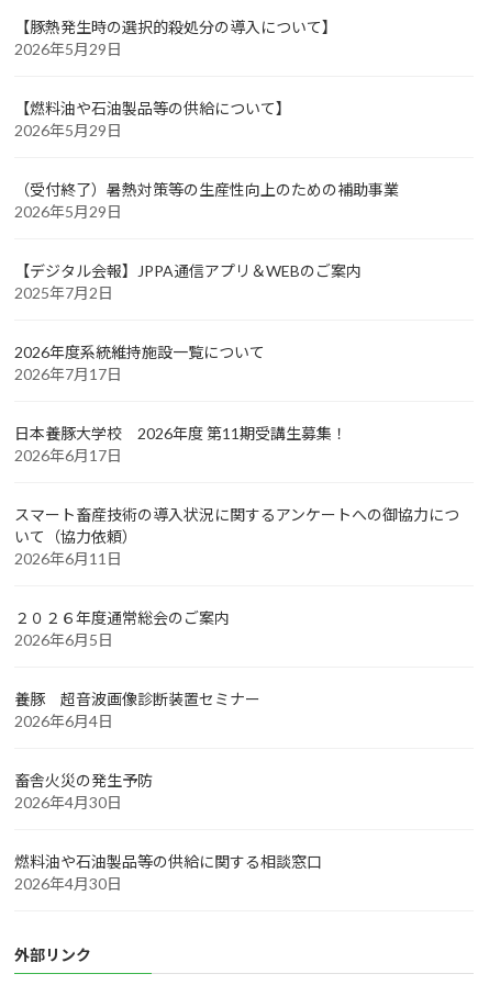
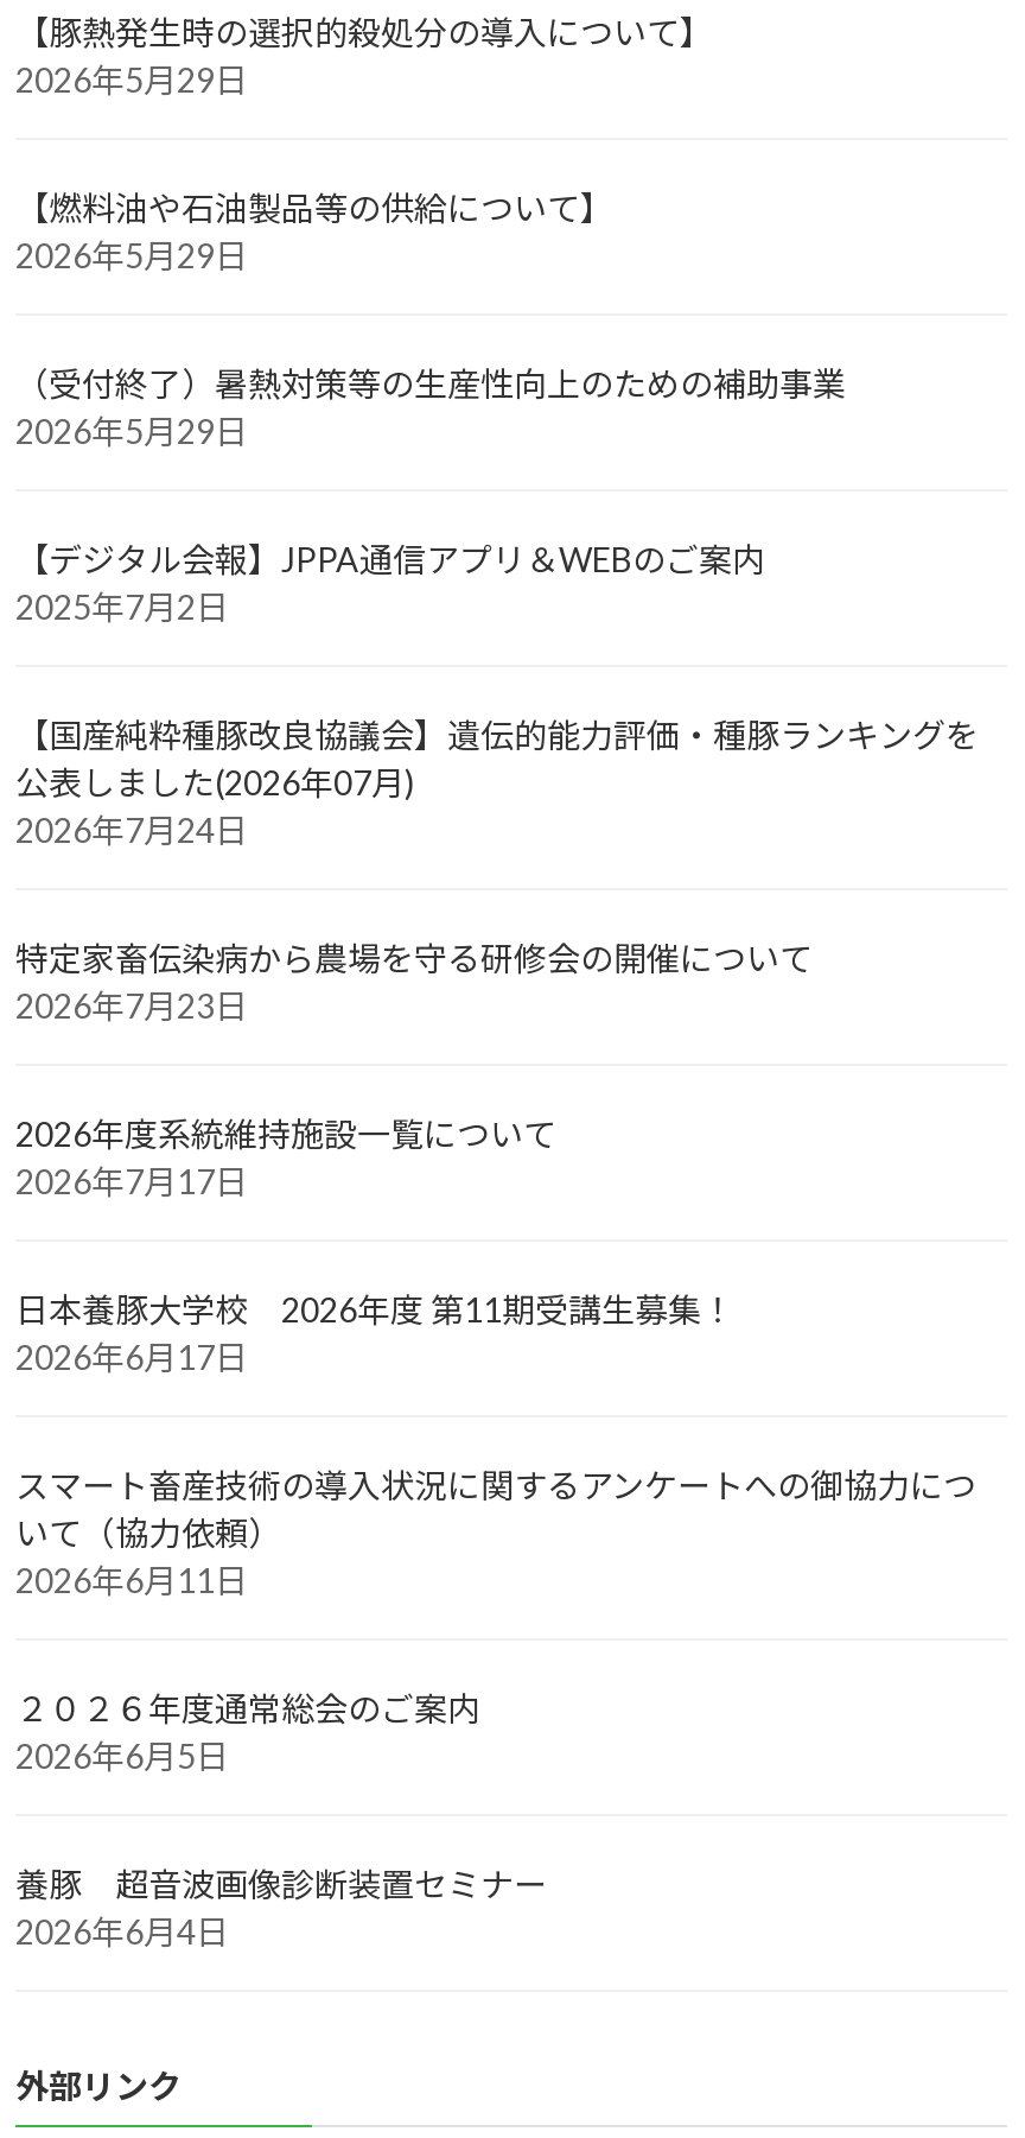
+ 【国産純粋種豚改良協議会】遺伝的能力評価・種豚ランキングを
+ 公表しました(2026年07月)
+ 2026年7月24日
+ 特定家畜伝染病から農場を守る研修会の開催について
+ 2026年7月23日

moved down: 2026年度系統維持施設一覧について | 2026年7月17日 | 日本養豚大学校 2026年度 第11期受講生募集！ | ... | 養豚 超音波画像診断装置セミナー | 2026年6月4日

- 畜舎火災の発生予防
- 2026年4月30日
- 燃料油や石油製品等の供給に関する相談窓口
- 2026年4月30日
